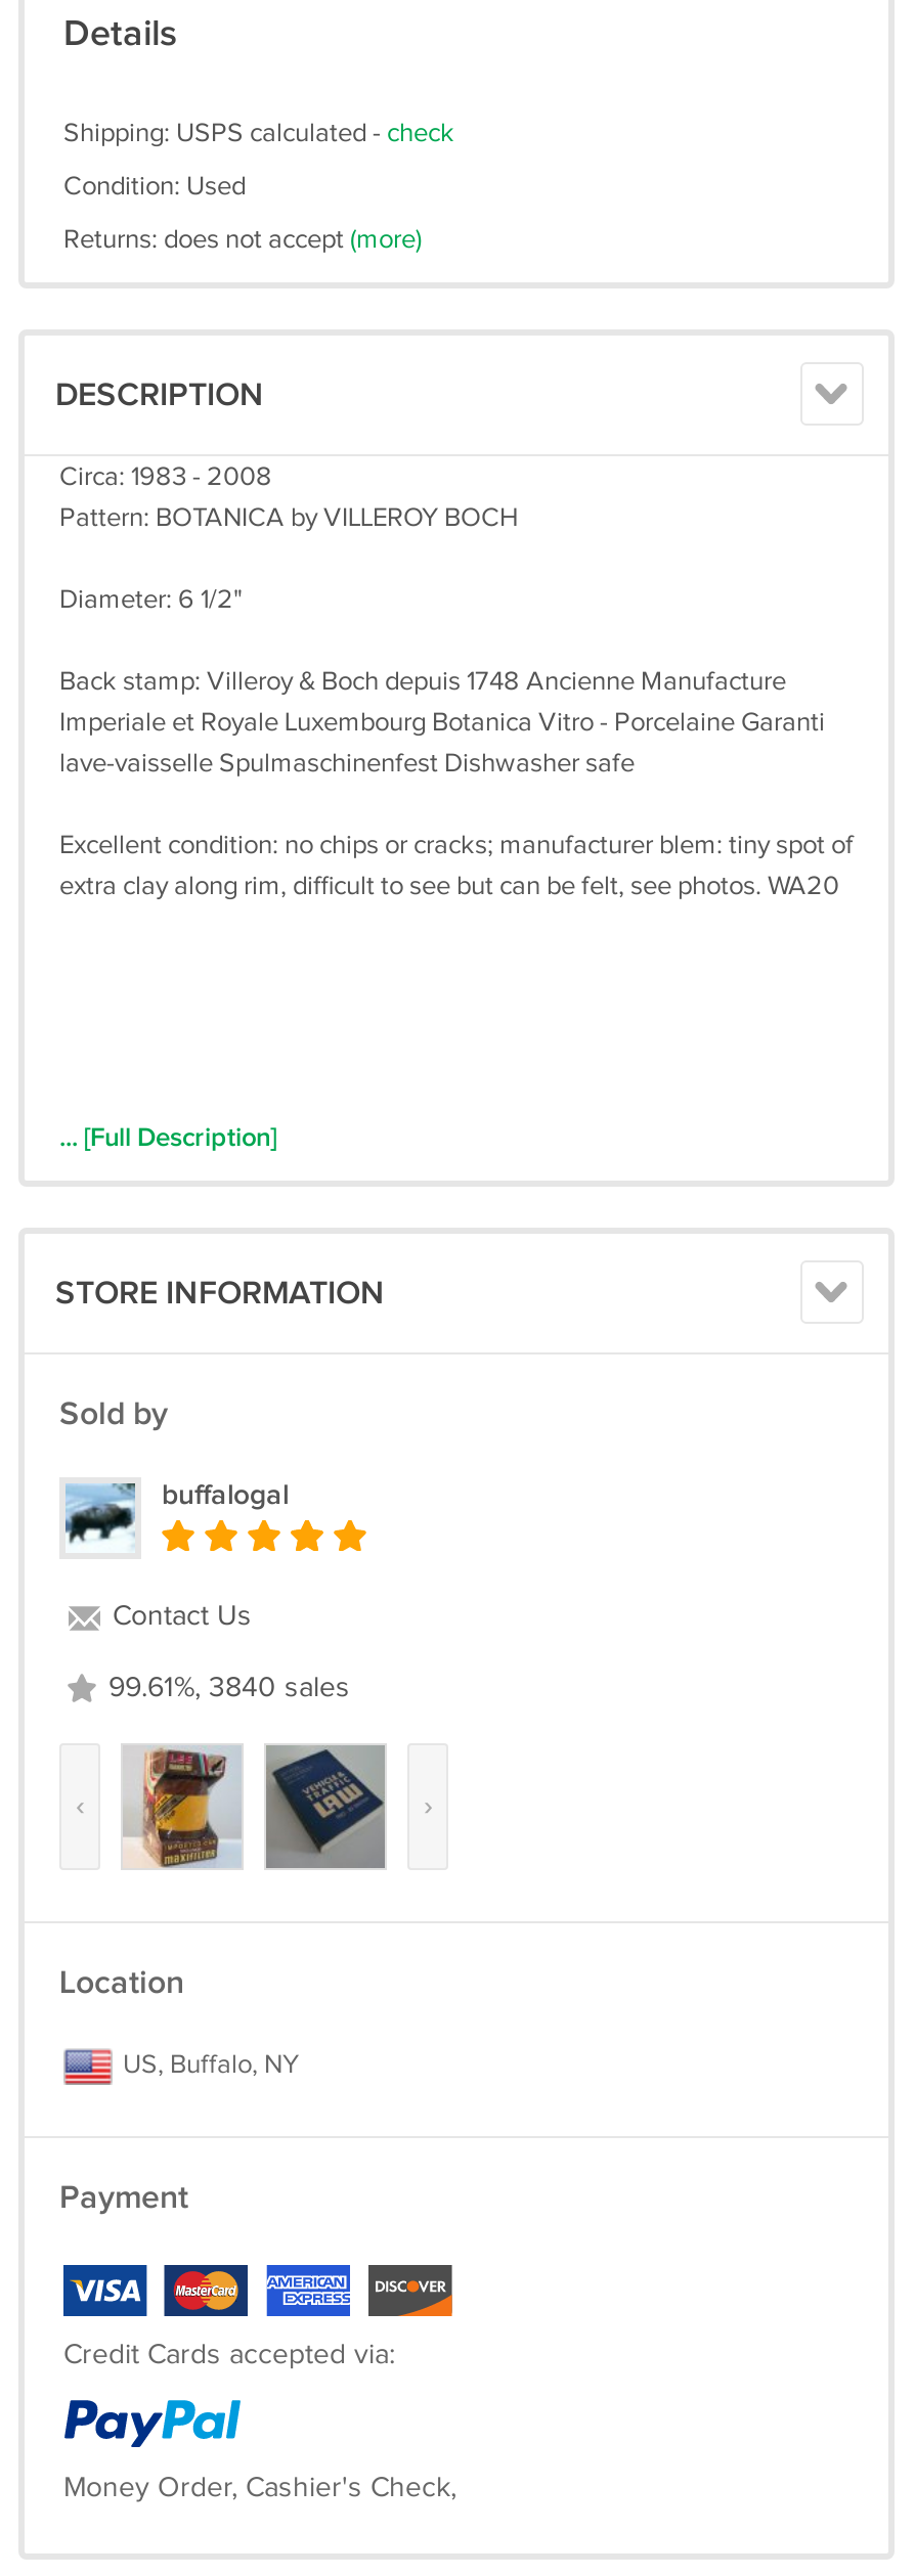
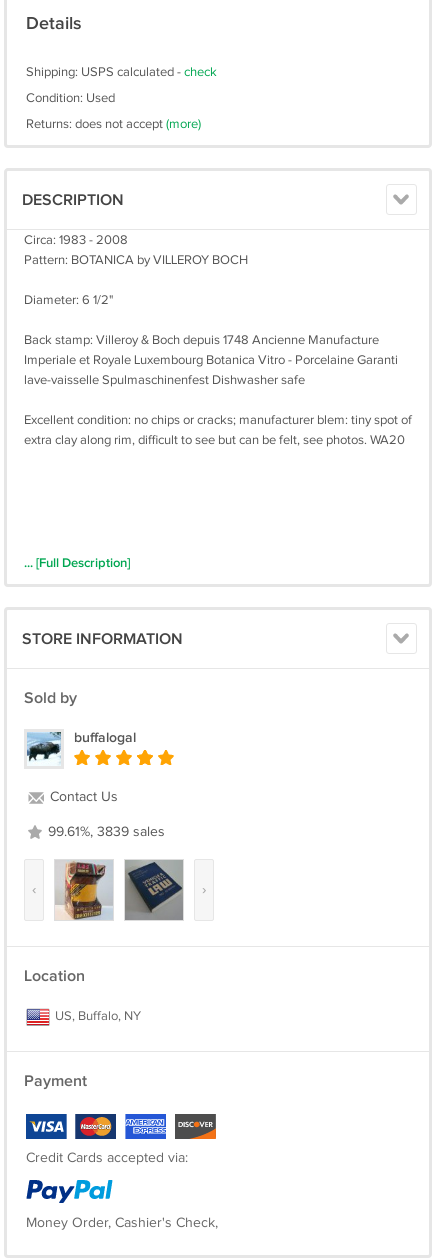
- 99.61%, 3840 sales
+ 99.61%, 3839 sales
